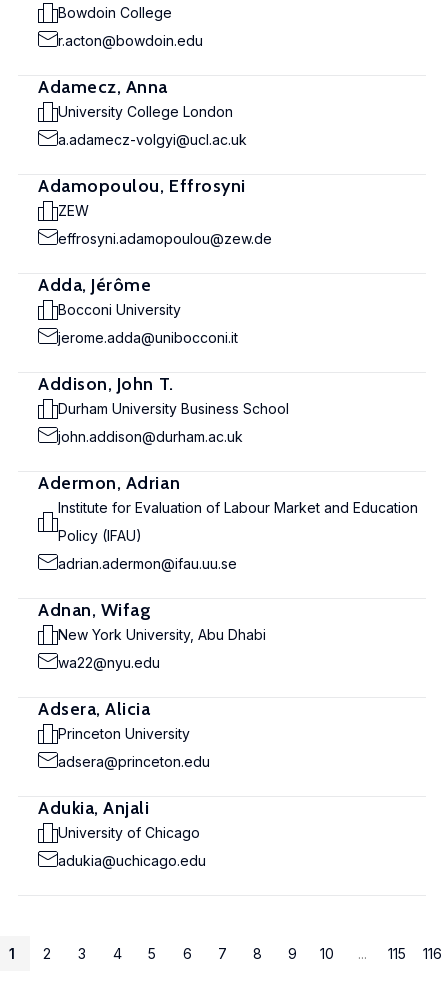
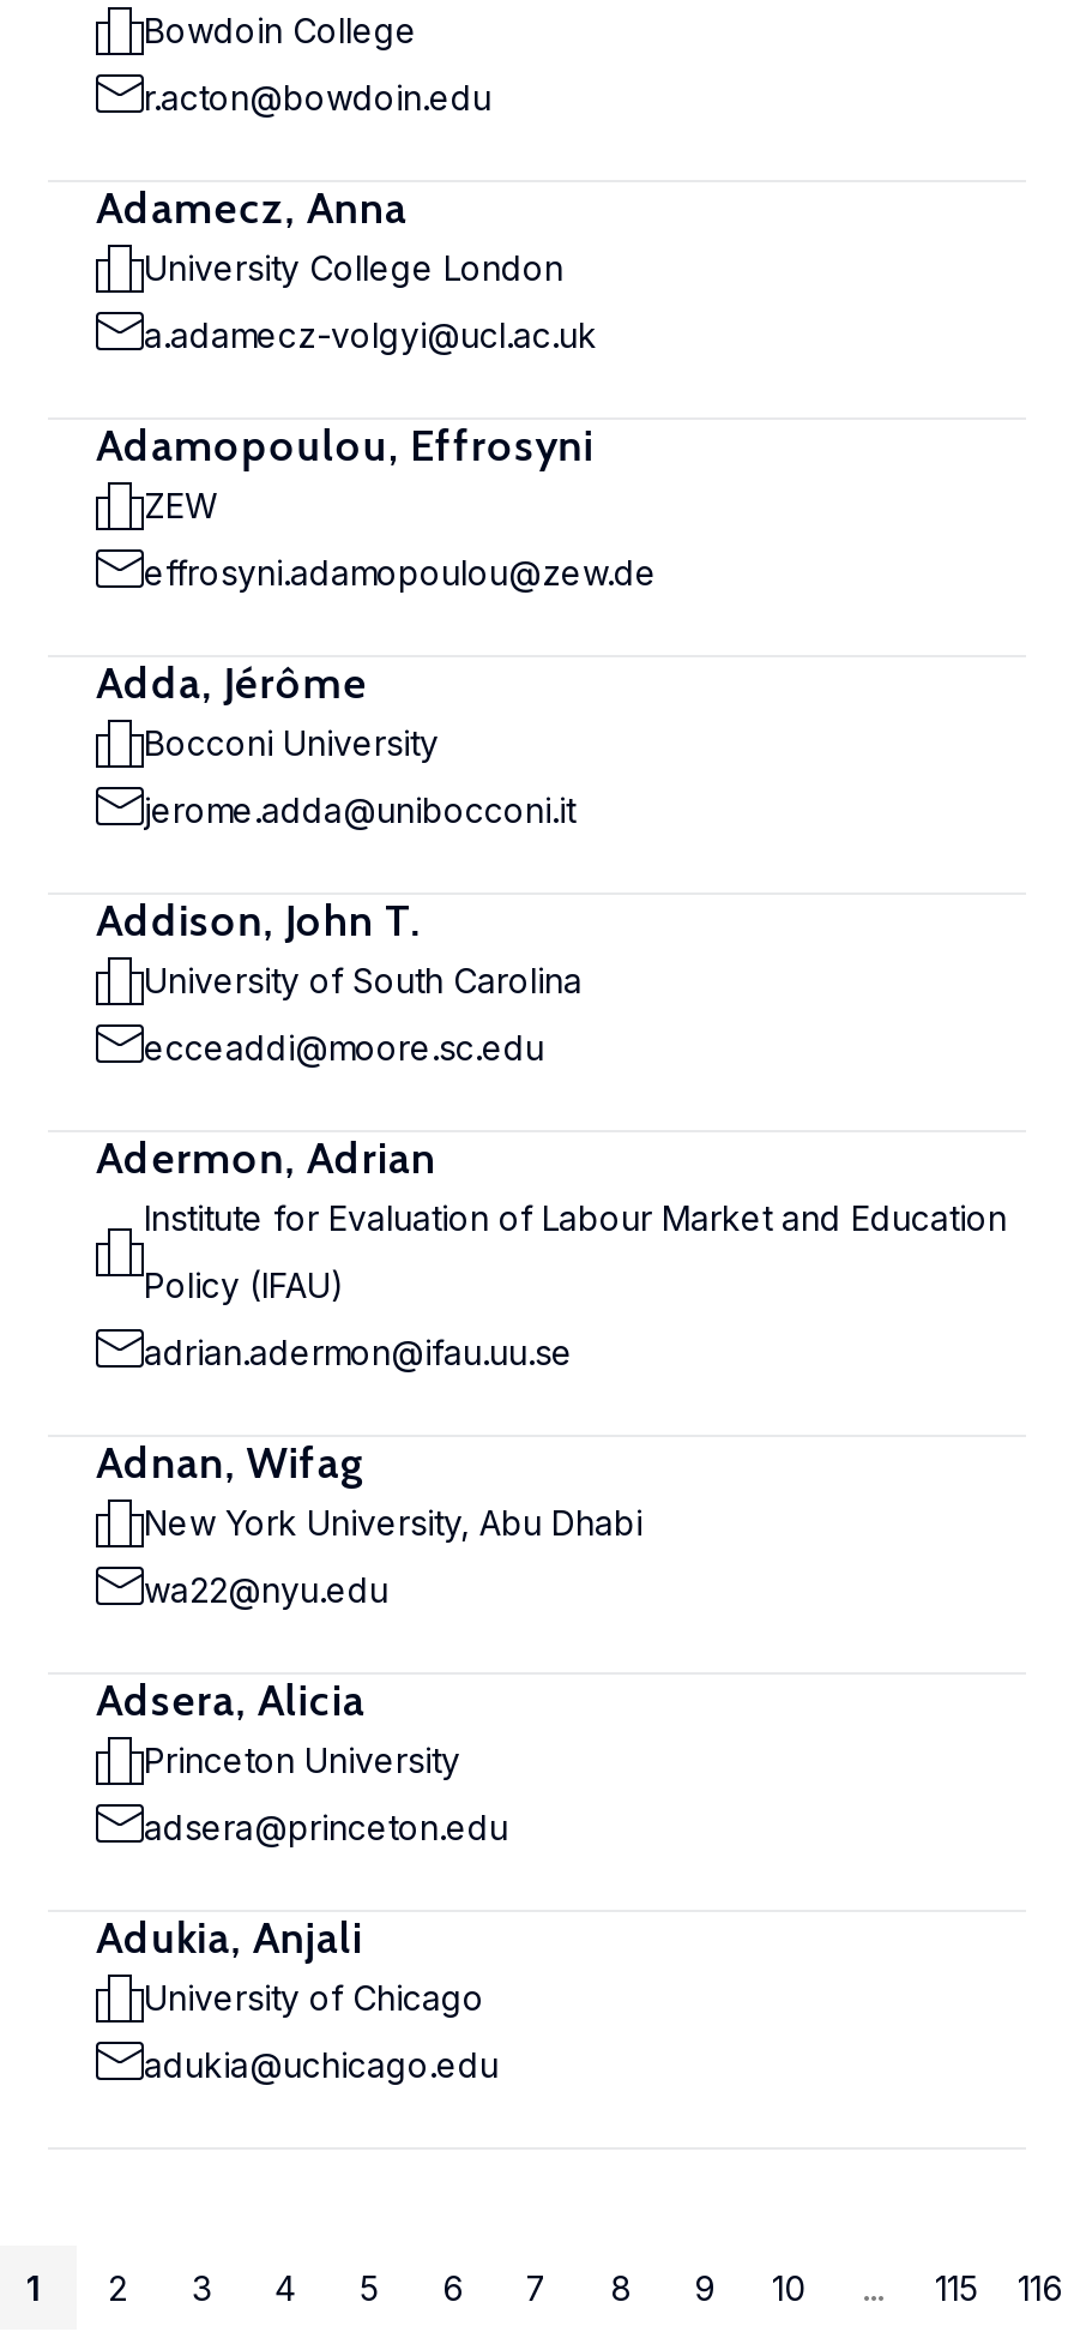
- Durham University Business School
+ University of South Carolina

- john.addison@durham.ac.uk
+ ecceaddi@moore.sc.edu
